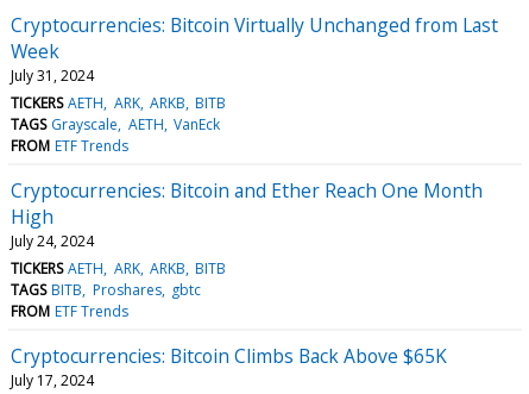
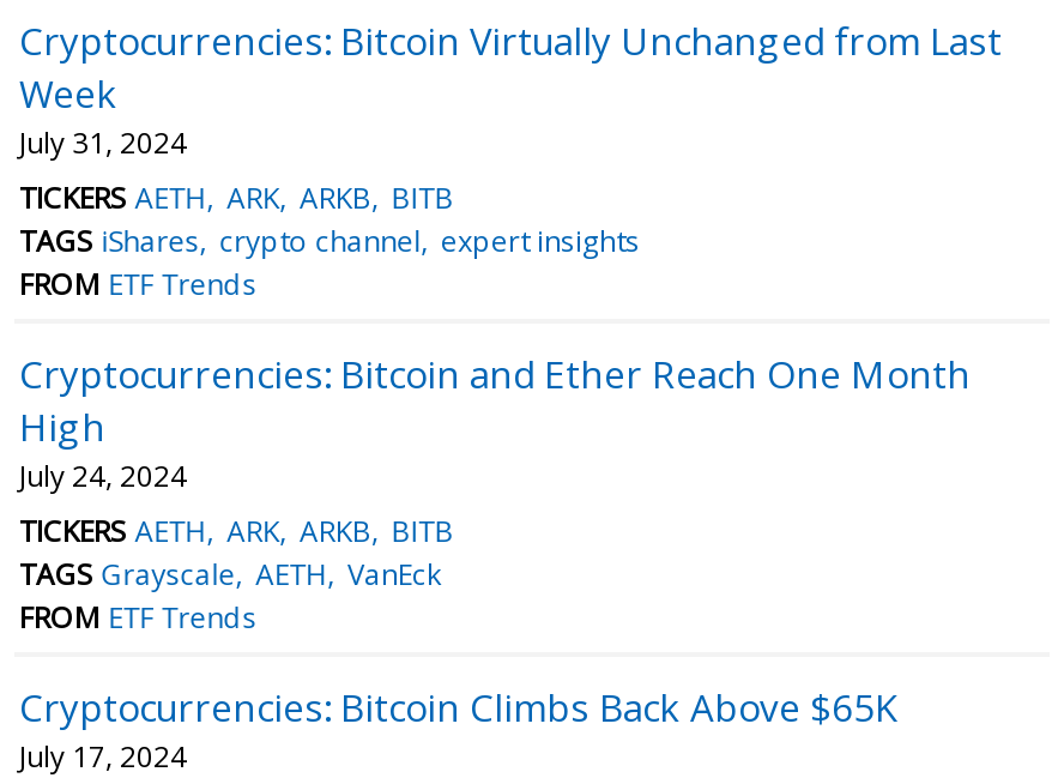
moved down: TAGS Grayscale AETH VanEck

+ TAGS iShares crypto channel expert insights

- TAGS BITB Proshares gbtc
